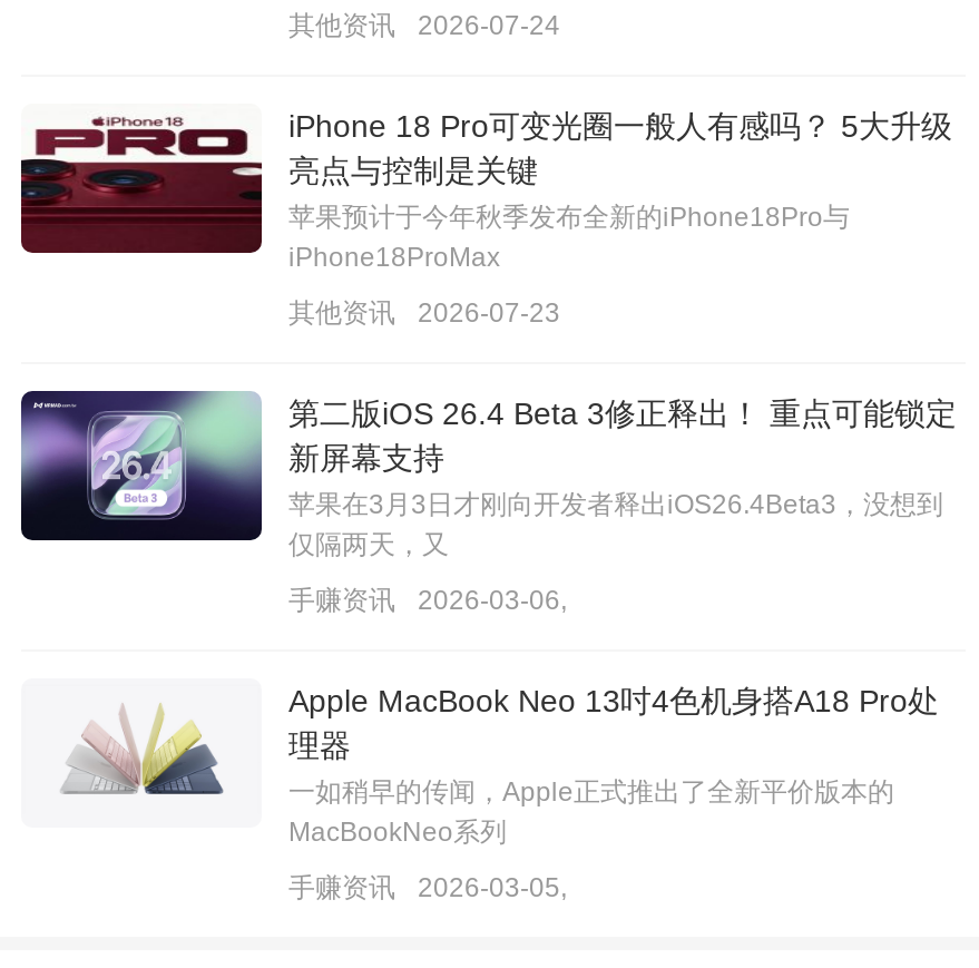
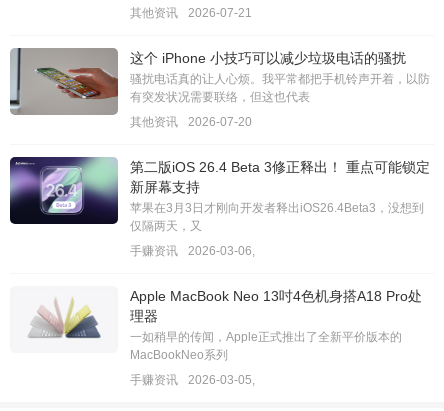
- 其他资讯 2026-07-24
+ 其他资讯 2026-07-21

- [image]
- iPhone 18 Pro可变光圈一般人有感吗？ 5大升级
- 亮点与控制是关键
- 苹果预计于今年秋季发布全新的iPhone18Pro与
- iPhone18ProMax
+ [image]
+ 这个 iPhone 小技巧可以减少垃圾电话的骚扰
+ 骚扰电话真的让人心烦。我平常都把手机铃声开着，以防
+ 有突发状况需要联络，但这也代表

- 其他资讯 2026-07-23
+ 其他资讯 2026-07-20
